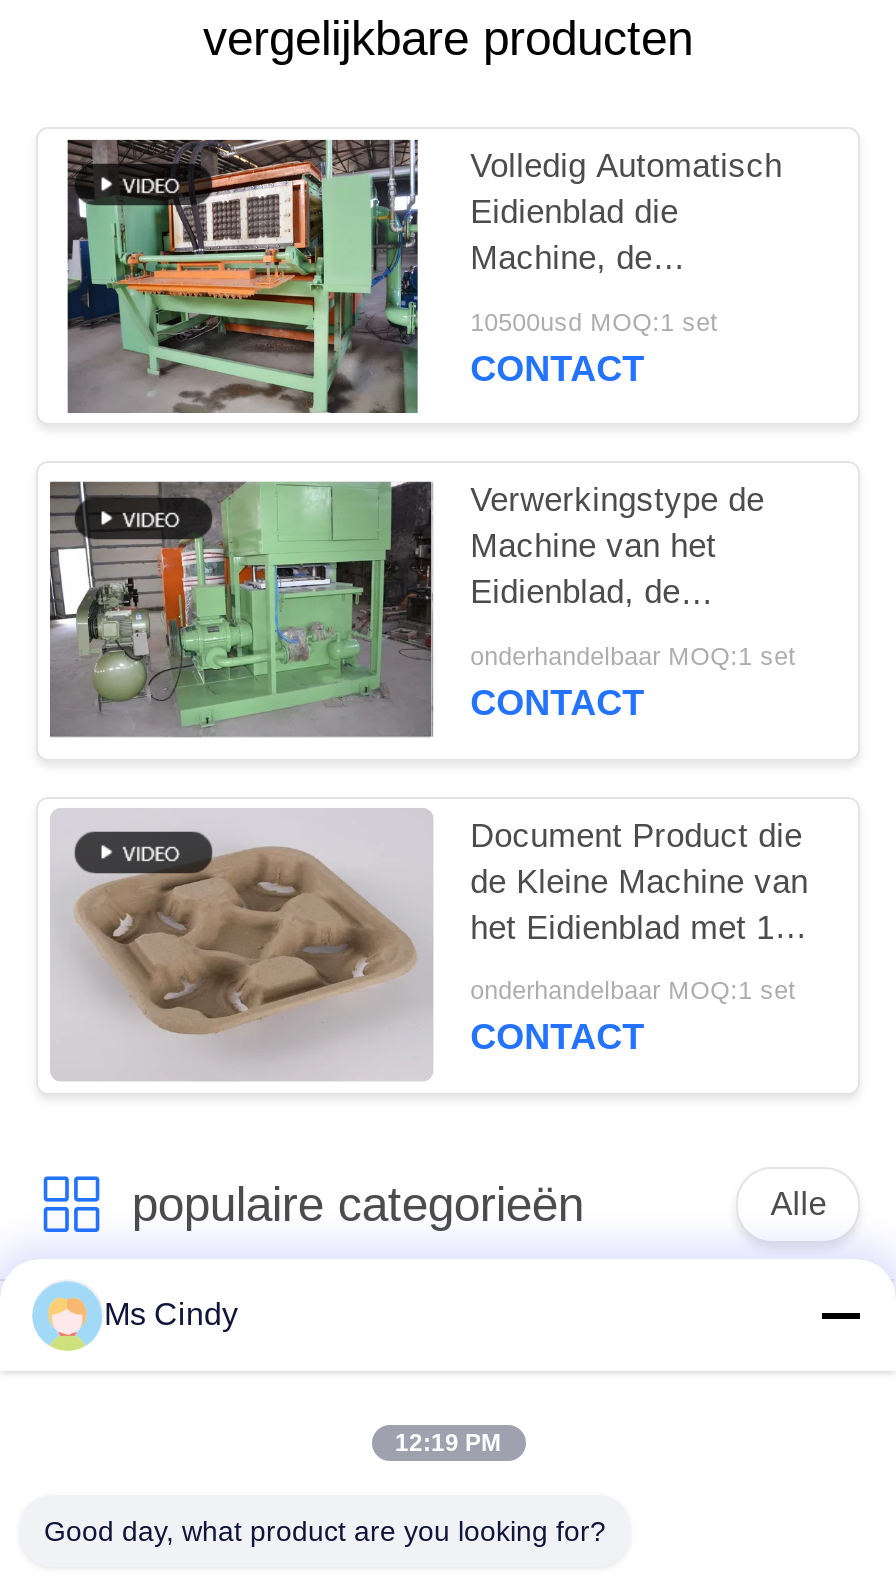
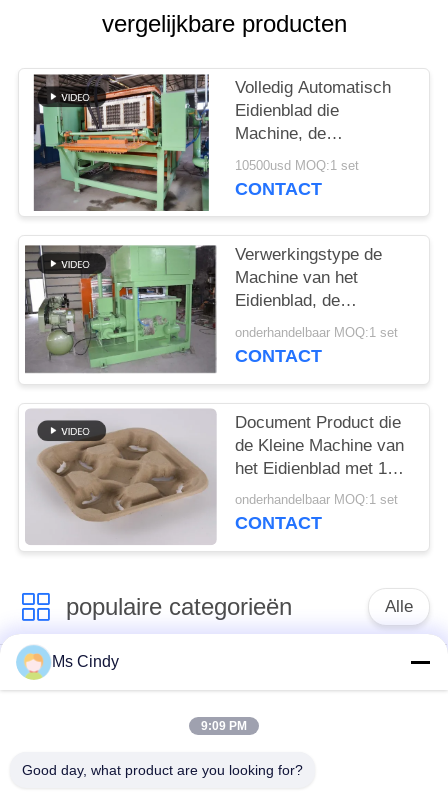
- 12:19 PM
+ 9:09 PM
